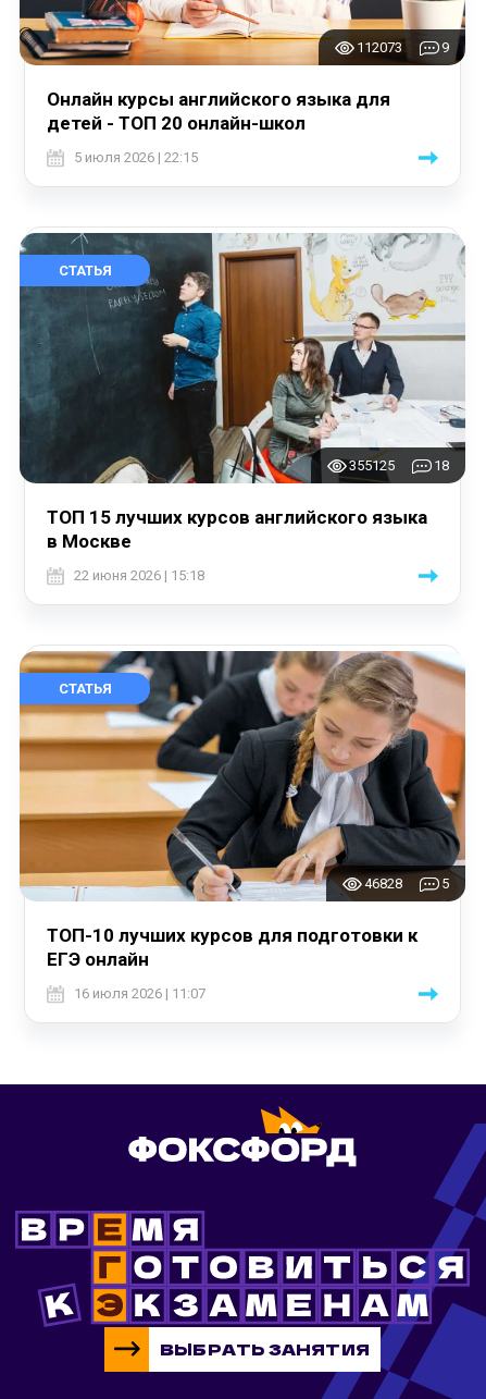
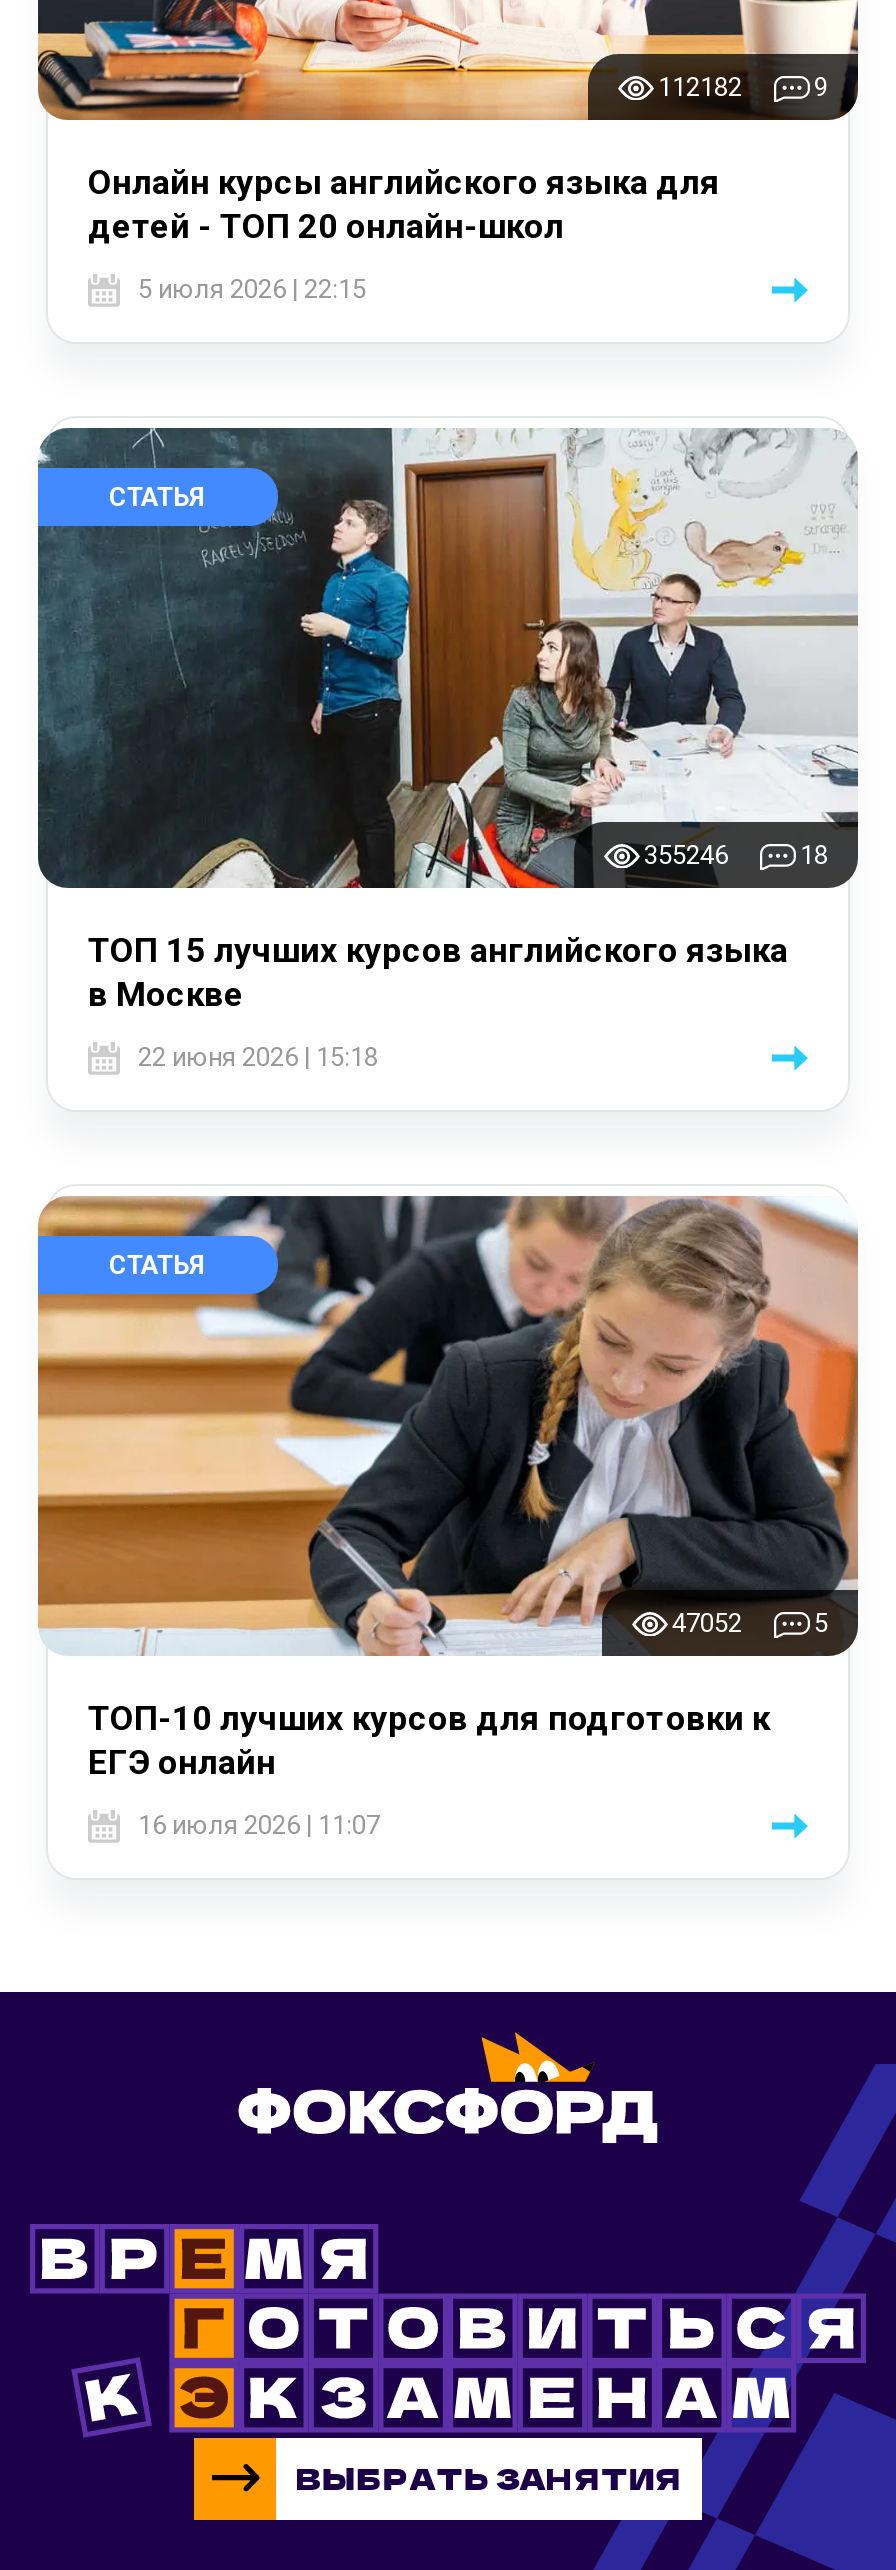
- 112073
+ 112182

- 355125
+ 355246

- 46828
+ 47052
